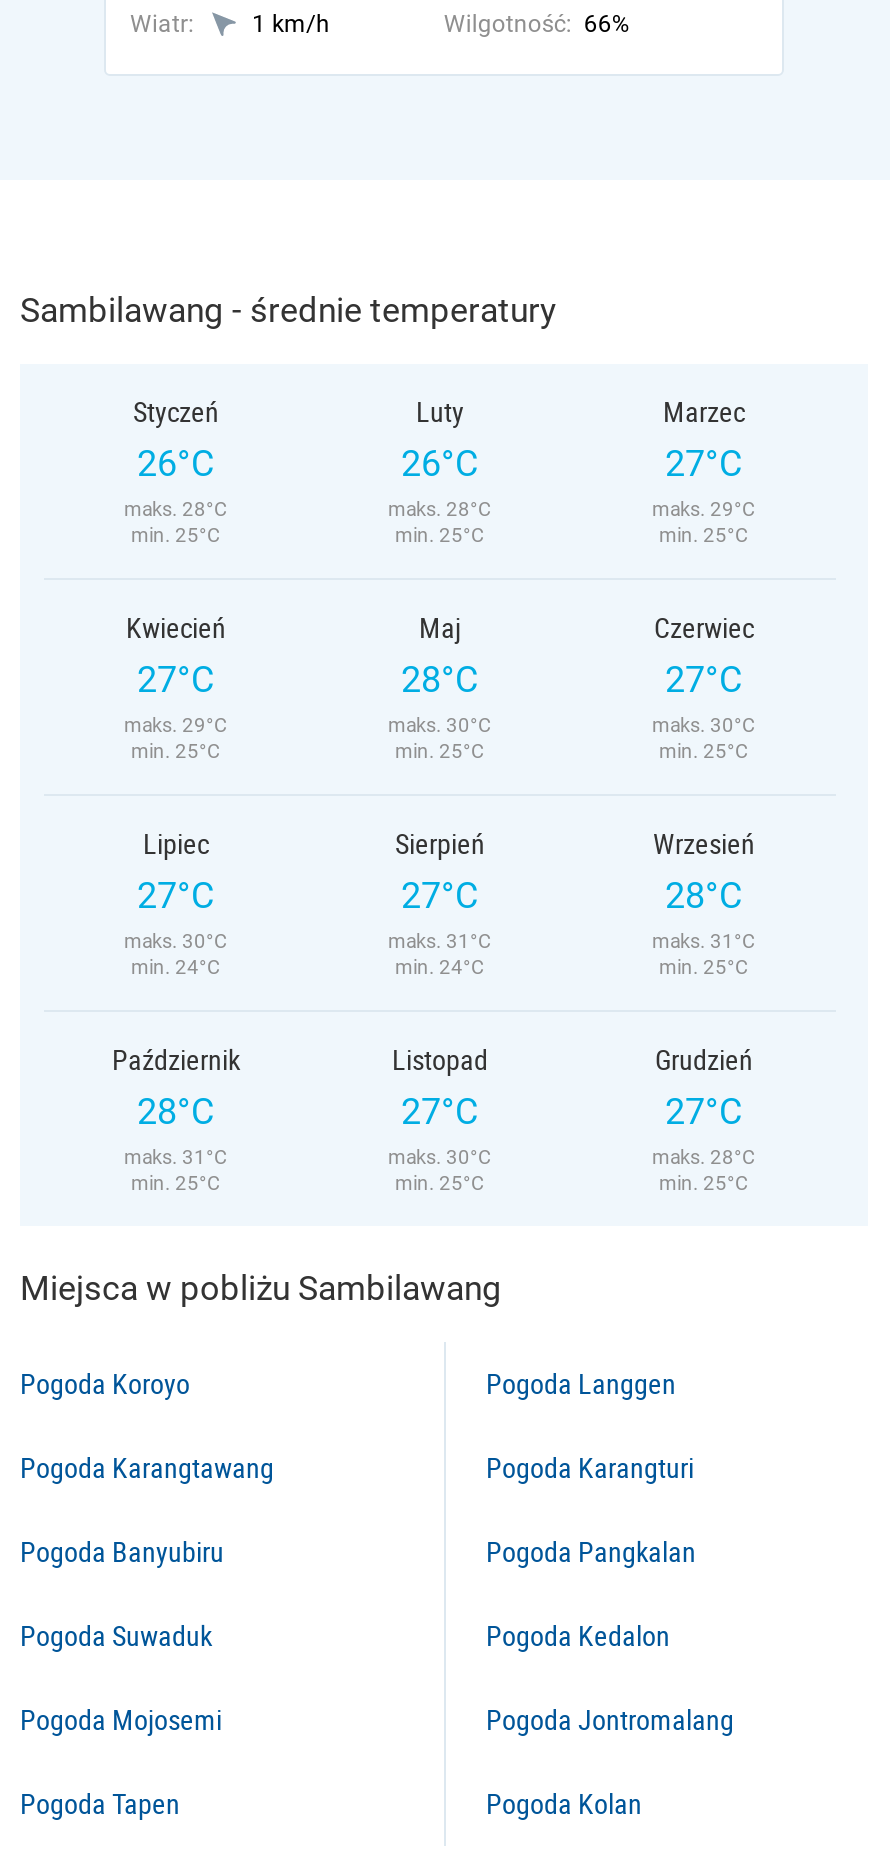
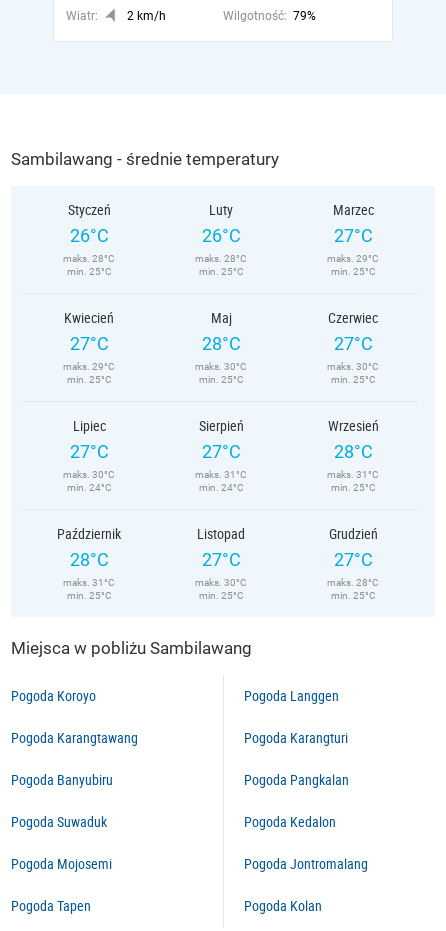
- 1 km/h
+ 2 km/h

- Wilgotność: 66%
+ Wilgotność: 79%
